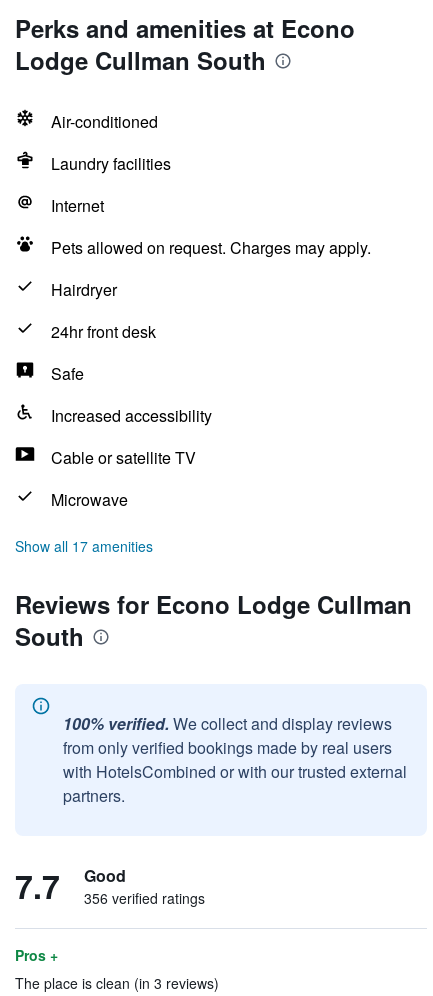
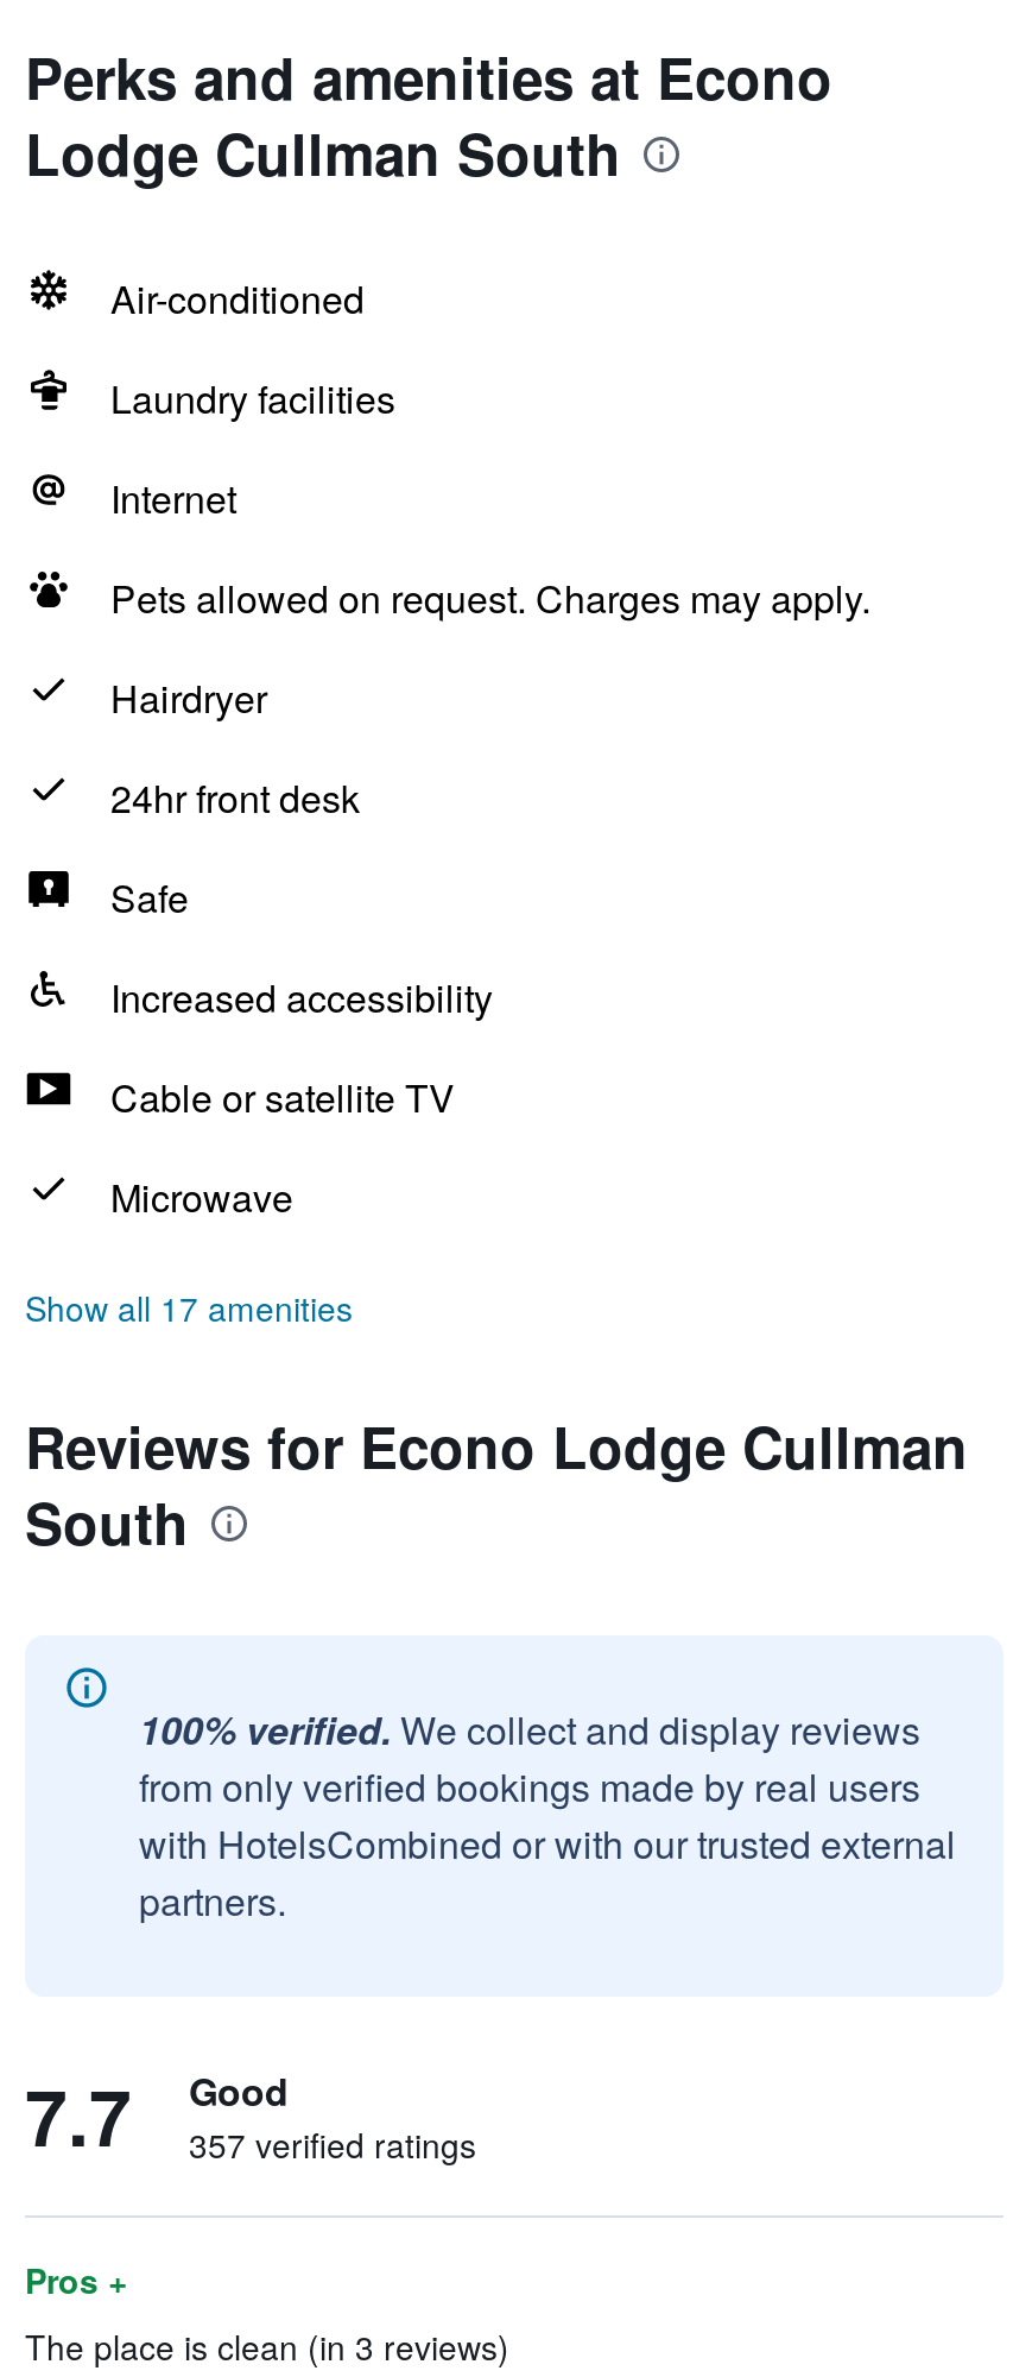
- 356 verified ratings
+ 357 verified ratings
